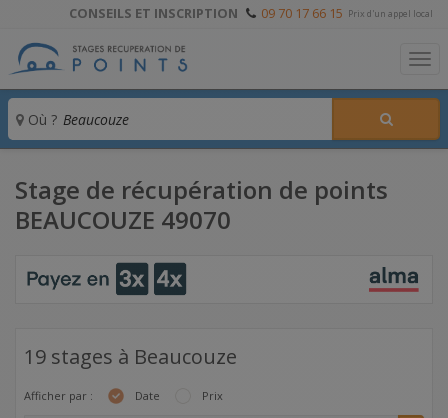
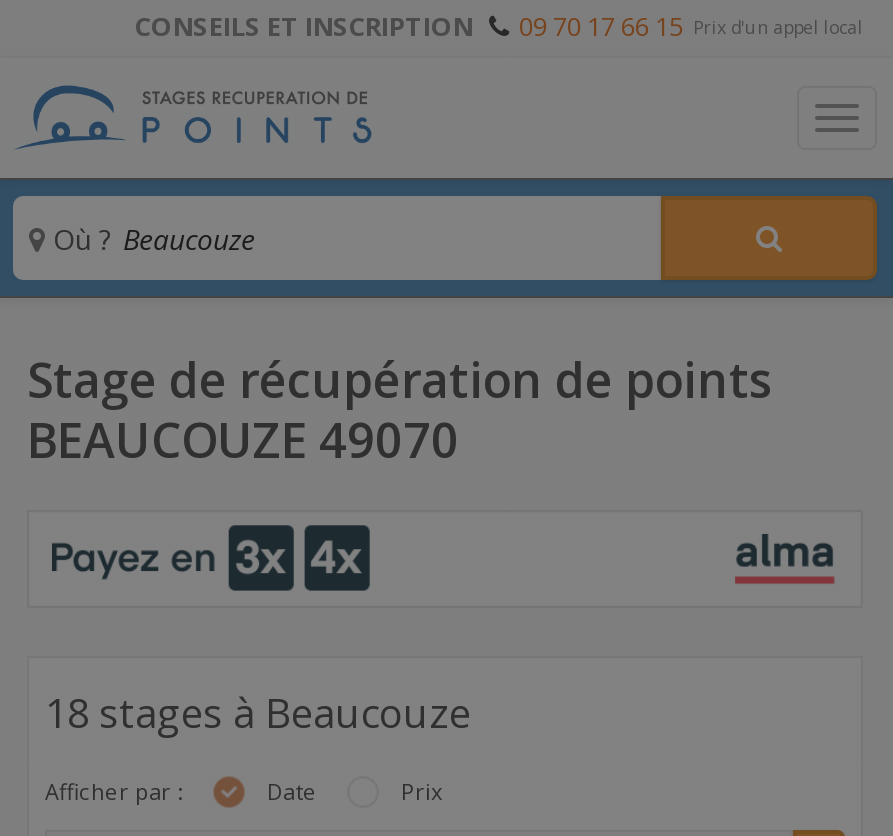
- 19 stages à Beaucouze
+ 18 stages à Beaucouze
